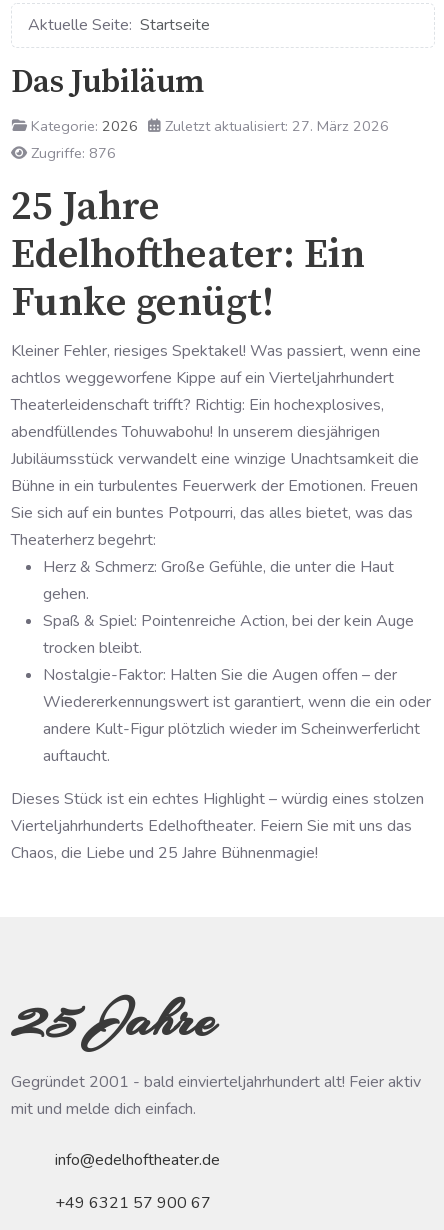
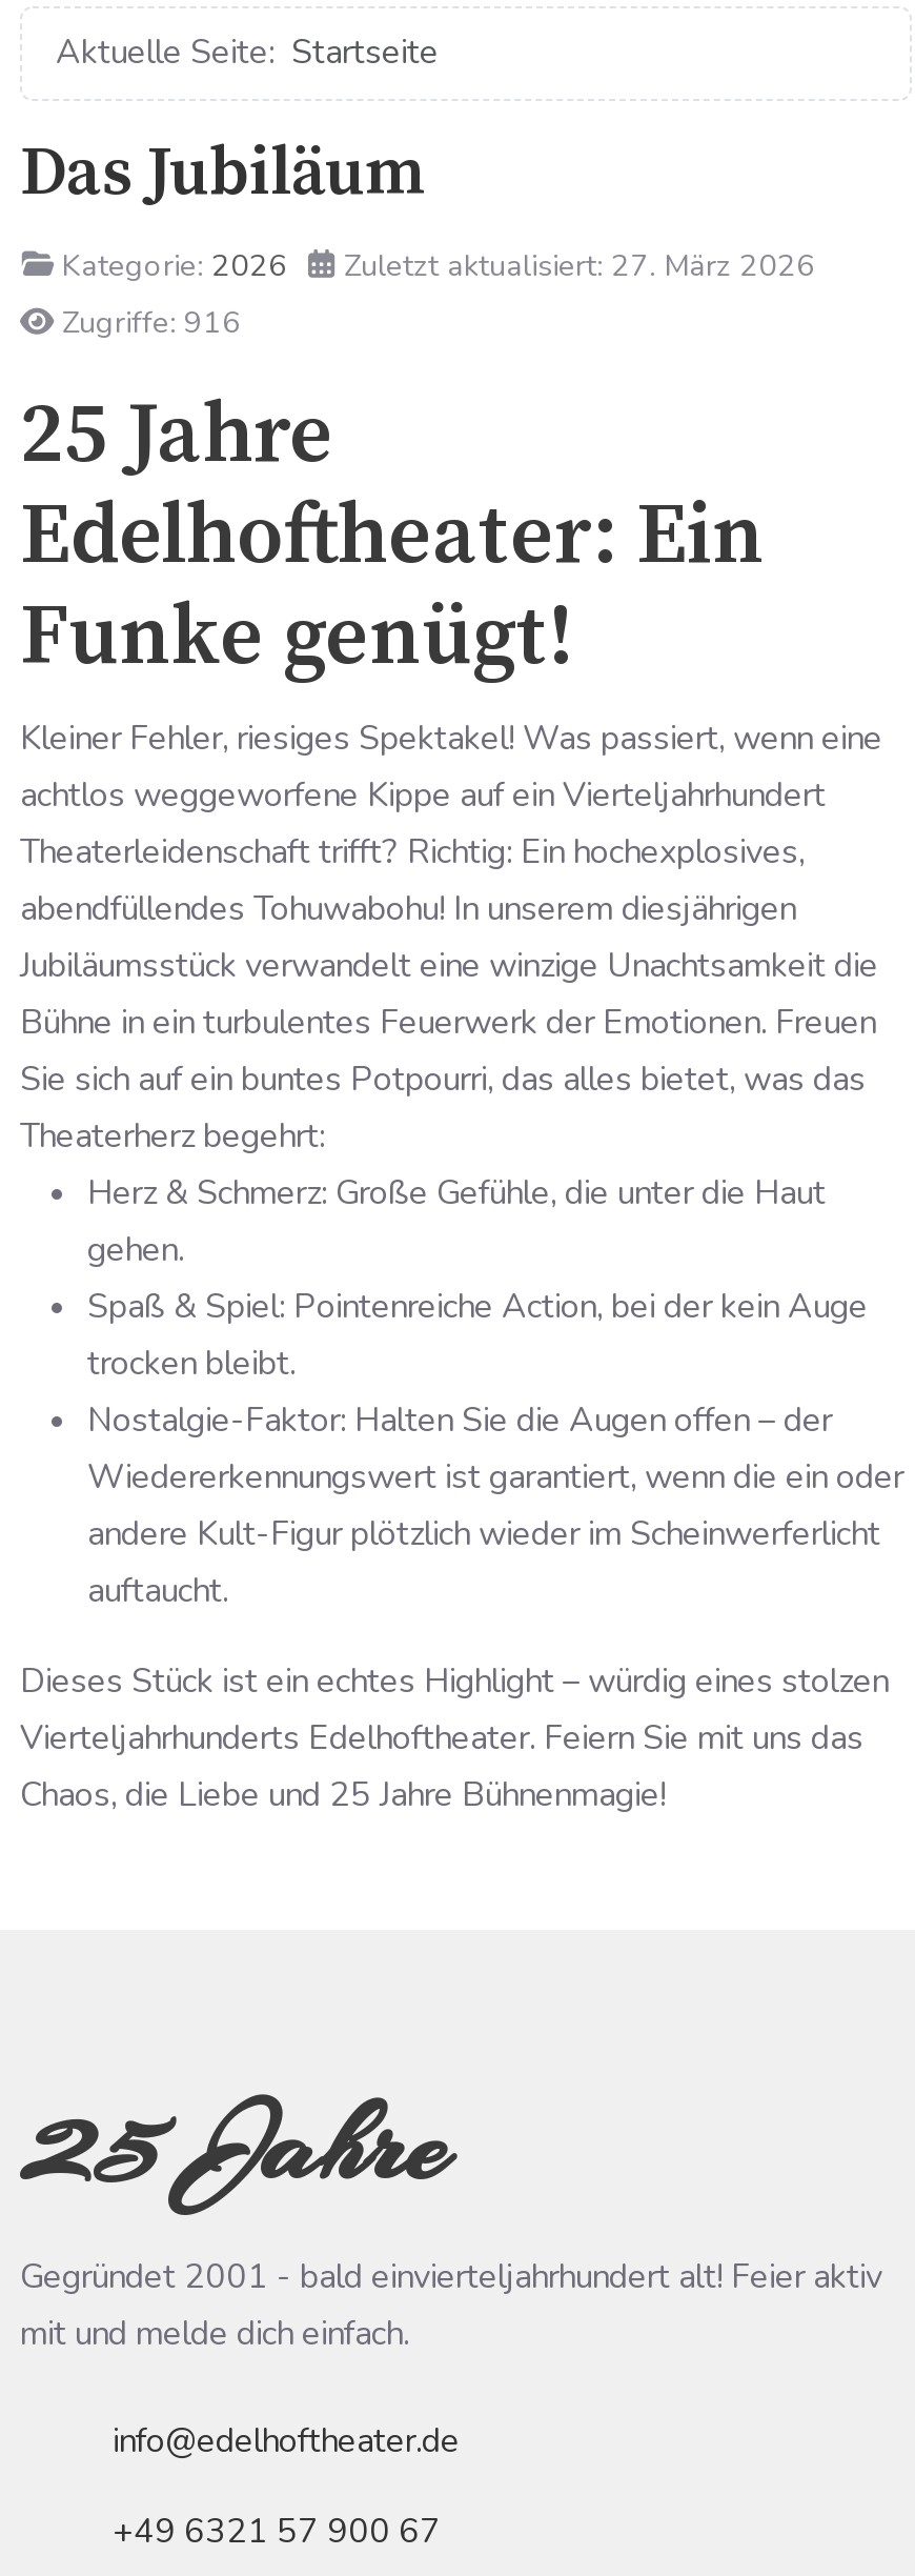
- Zugriffe: 876
+ Zugriffe: 916
